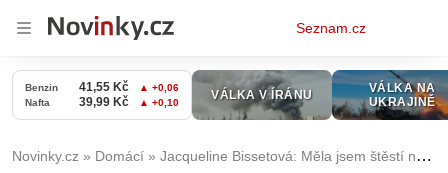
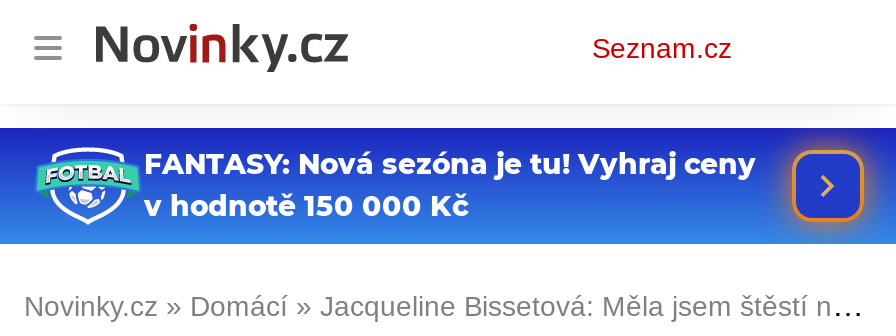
- [image]
+ [image]
